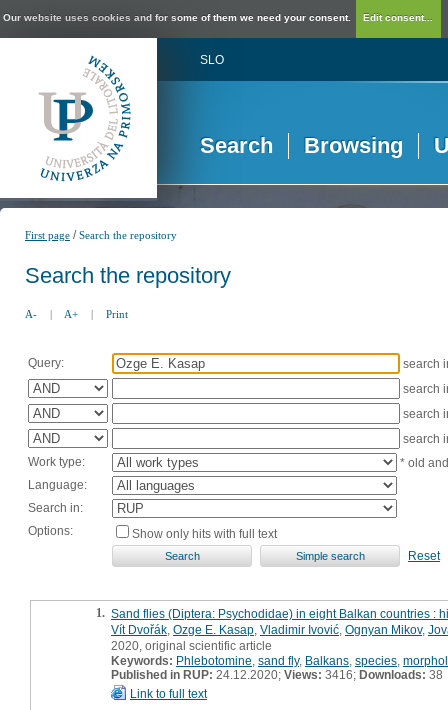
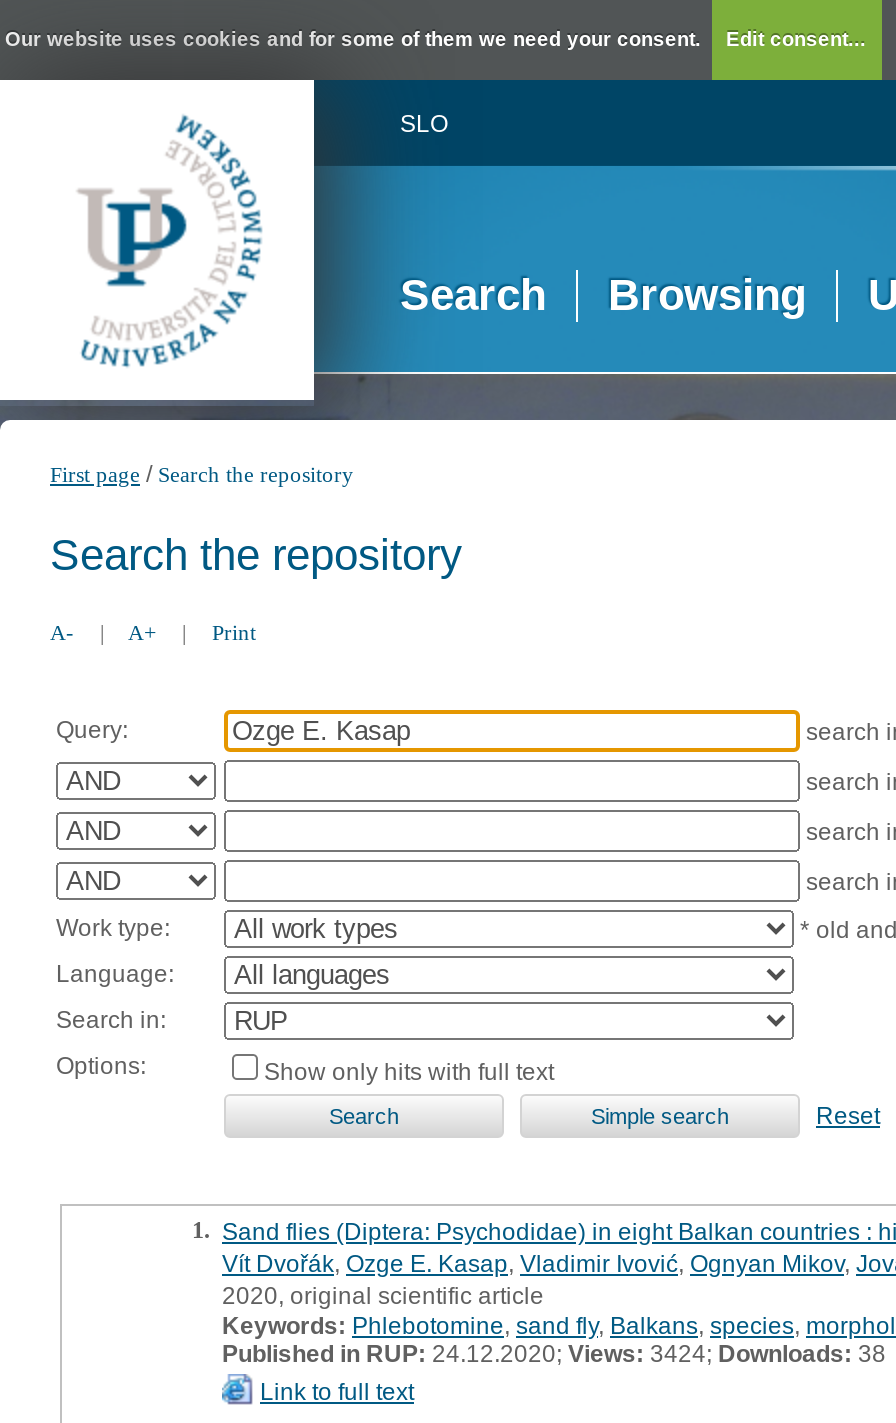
- Published in RUP:24.12.2020;Views:3416;Downloads:38
+ Published in RUP:24.12.2020;Views:3424;Downloads:38
